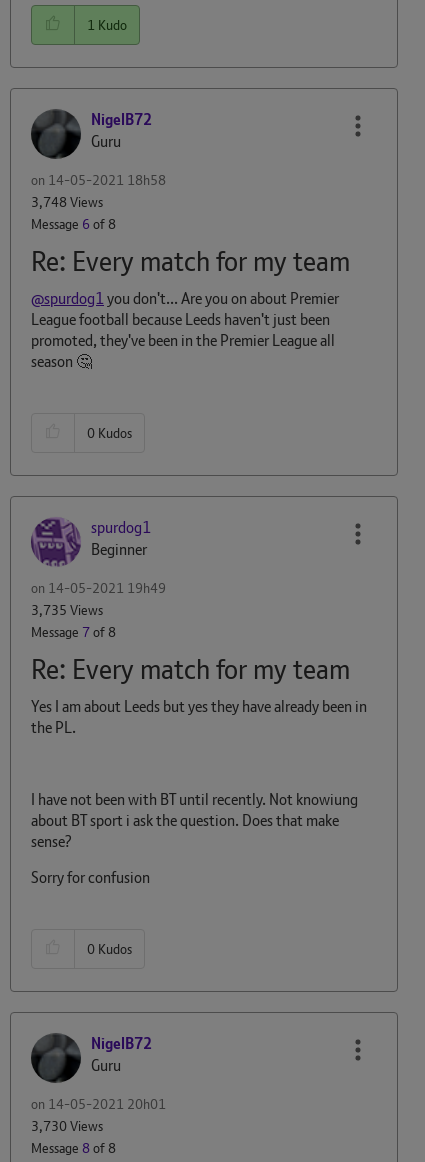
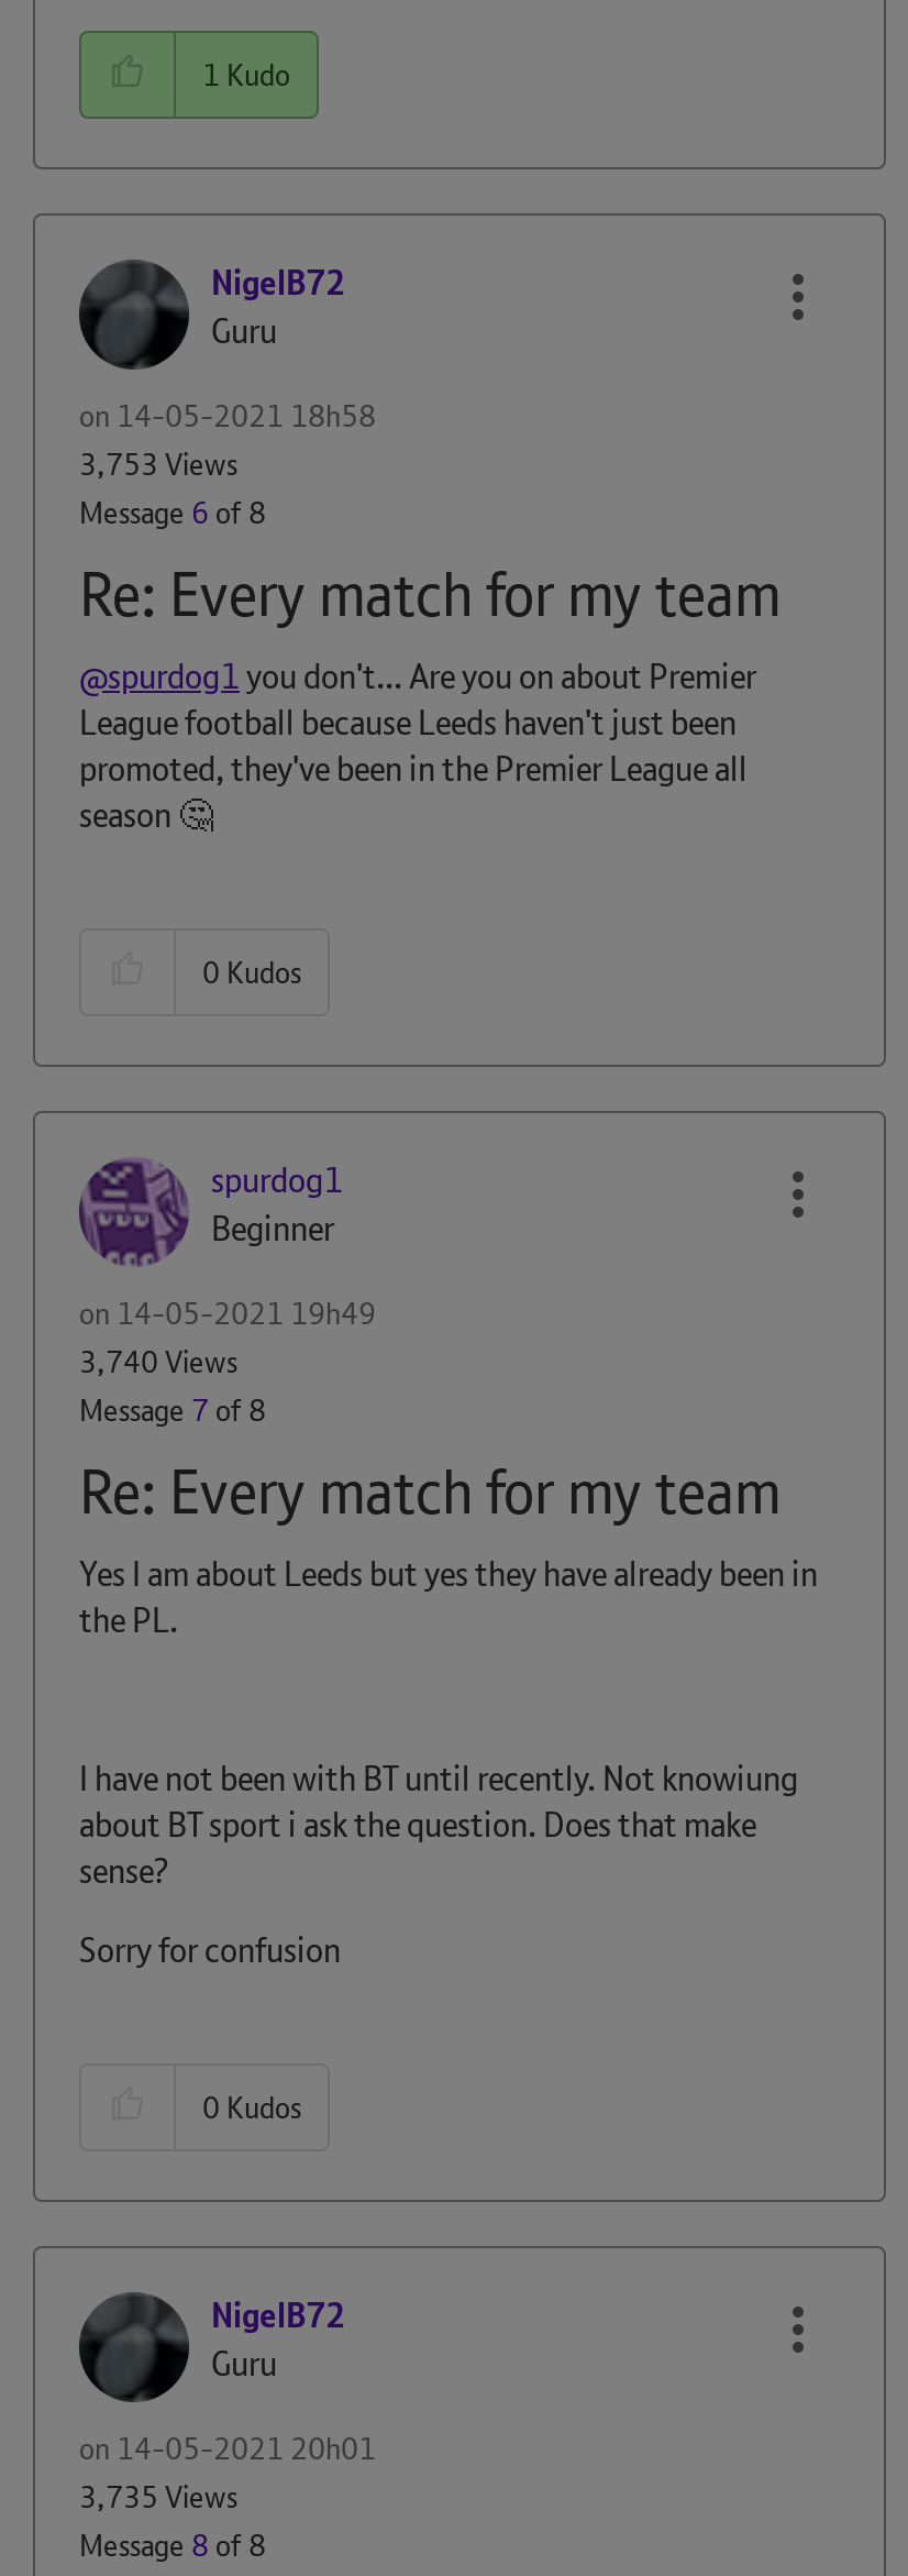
- 3,748 Views
+ 3,753 Views

- 3,735 Views
+ 3,740 Views

- 3,730 Views
+ 3,735 Views
